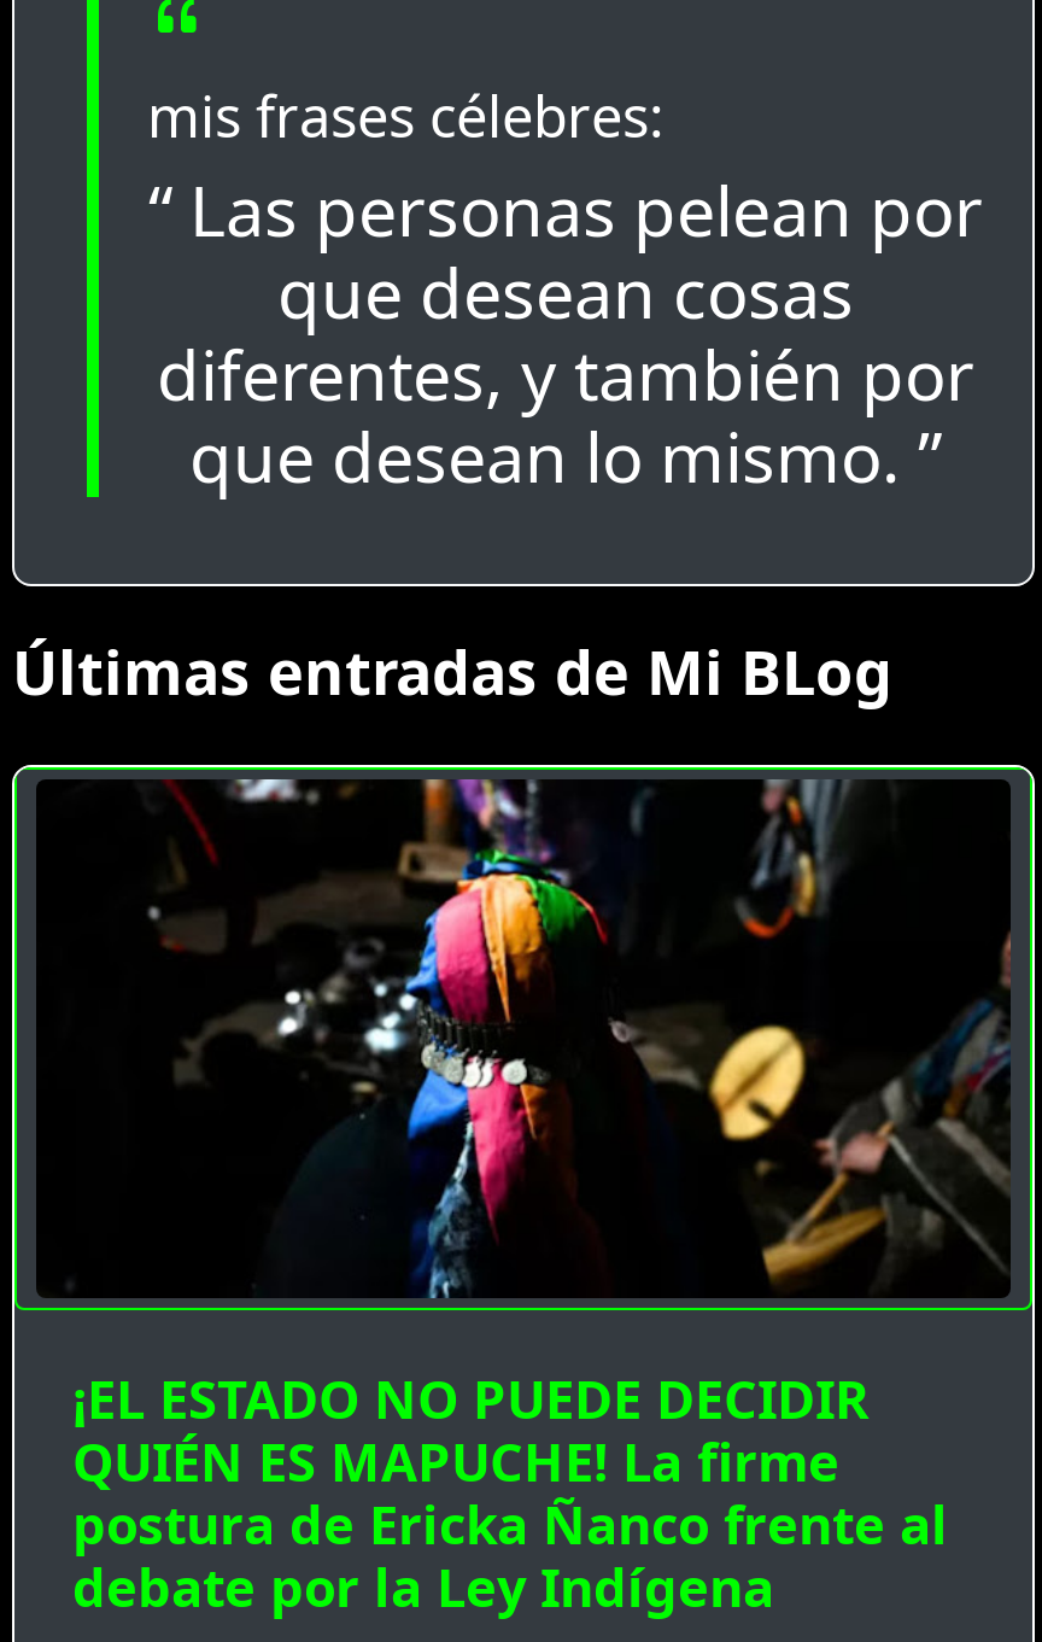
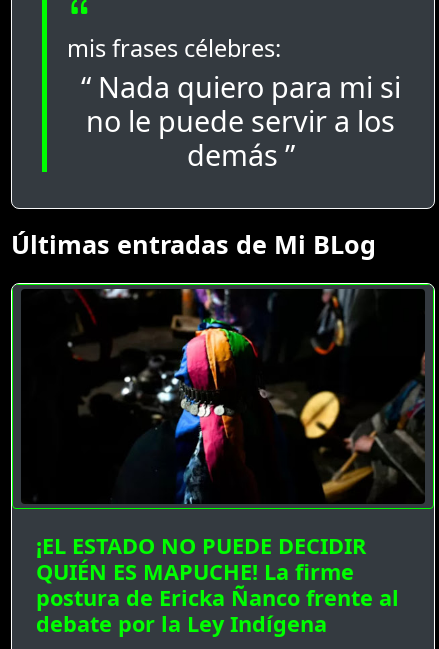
- “ Las personas pelean por
- que desean cosas
- diferentes, y también por
- que desean lo mismo. ”
+ “ Nada quiero para mi si
+ no le puede servir a los
+ demás ”
